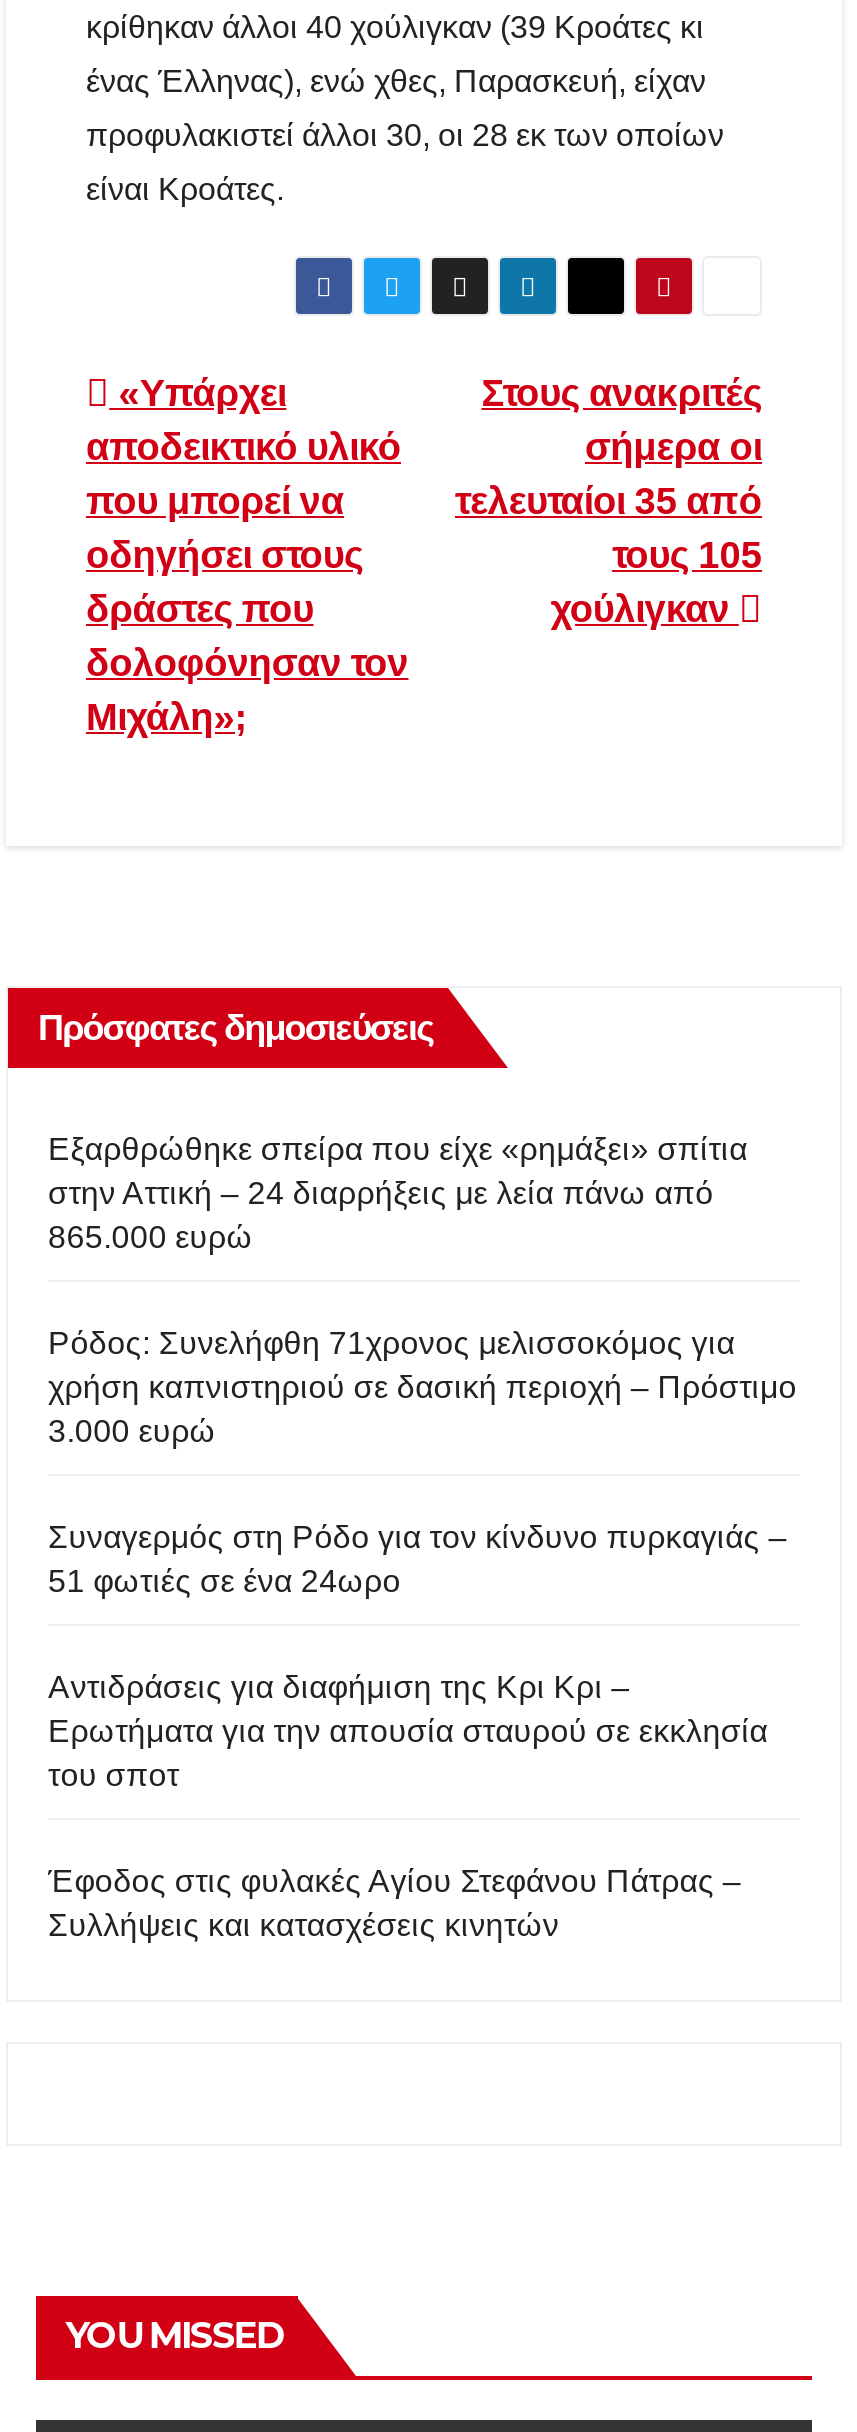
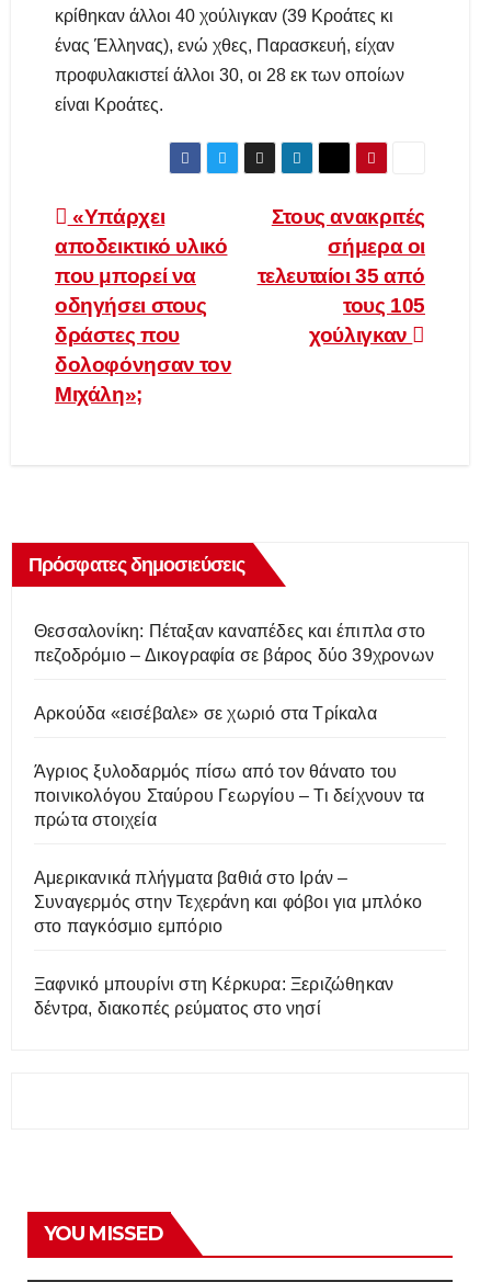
- Εξαρθρώθηκε σπείρα που είχε «ρημάξει» σπίτια
- στην Αττική – 24 διαρρήξεις με λεία πάνω από
- 865.000 ευρώ
+ Θεσσαλονίκη: Πέταξαν καναπέδες και έπιπλα στο
+ πεζοδρόμιο – Δικογραφία σε βάρος δύο 39χρονων

- Ρόδος: Συνελήφθη 71χρονος μελισσοκόμος για
- χρήση καπνιστηριού σε δασική περιοχή – Πρόστιμο
- 3.000 ευρώ
+ Αρκούδα «εισέβαλε» σε χωριό στα Τρίκαλα

- Συναγερμός στη Ρόδο για τον κίνδυνο πυρκαγιάς –
- 51 φωτιές σε ένα 24ωρο
+ Άγριος ξυλοδαρμός πίσω από τον θάνατο του
+ ποινικολόγου Σταύρου Γεωργίου – Τι δείχνουν τα
+ πρώτα στοιχεία

- Αντιδράσεις για διαφήμιση της Κρι Κρι –
- Ερωτήματα για την απουσία σταυρού σε εκκλησία
- του σποτ
+ Αμερικανικά πλήγματα βαθιά στο Ιράν –
+ Συναγερμός στην Τεχεράνη και φόβοι για μπλόκο
+ στο παγκόσμιο εμπόριο

- Έφοδος στις φυλακές Αγίου Στεφάνου Πάτρας –
- Συλλήψεις και κατασχέσεις κινητών
+ Ξαφνικό μπουρίνι στη Κέρκυρα: Ξεριζώθηκαν
+ δέντρα, διακοπές ρεύματος στο νησί
